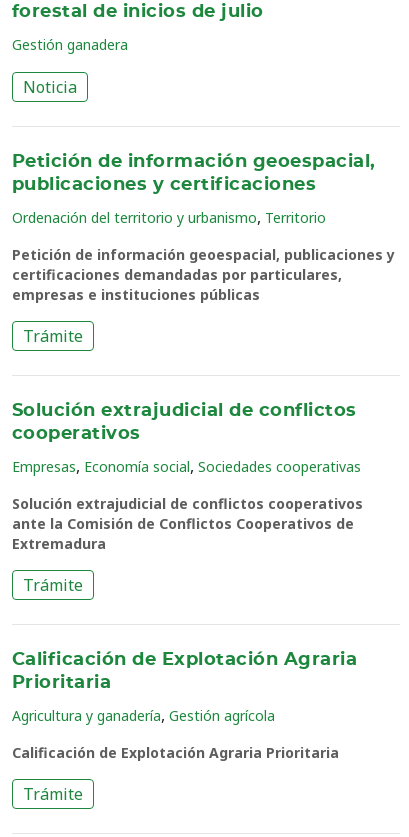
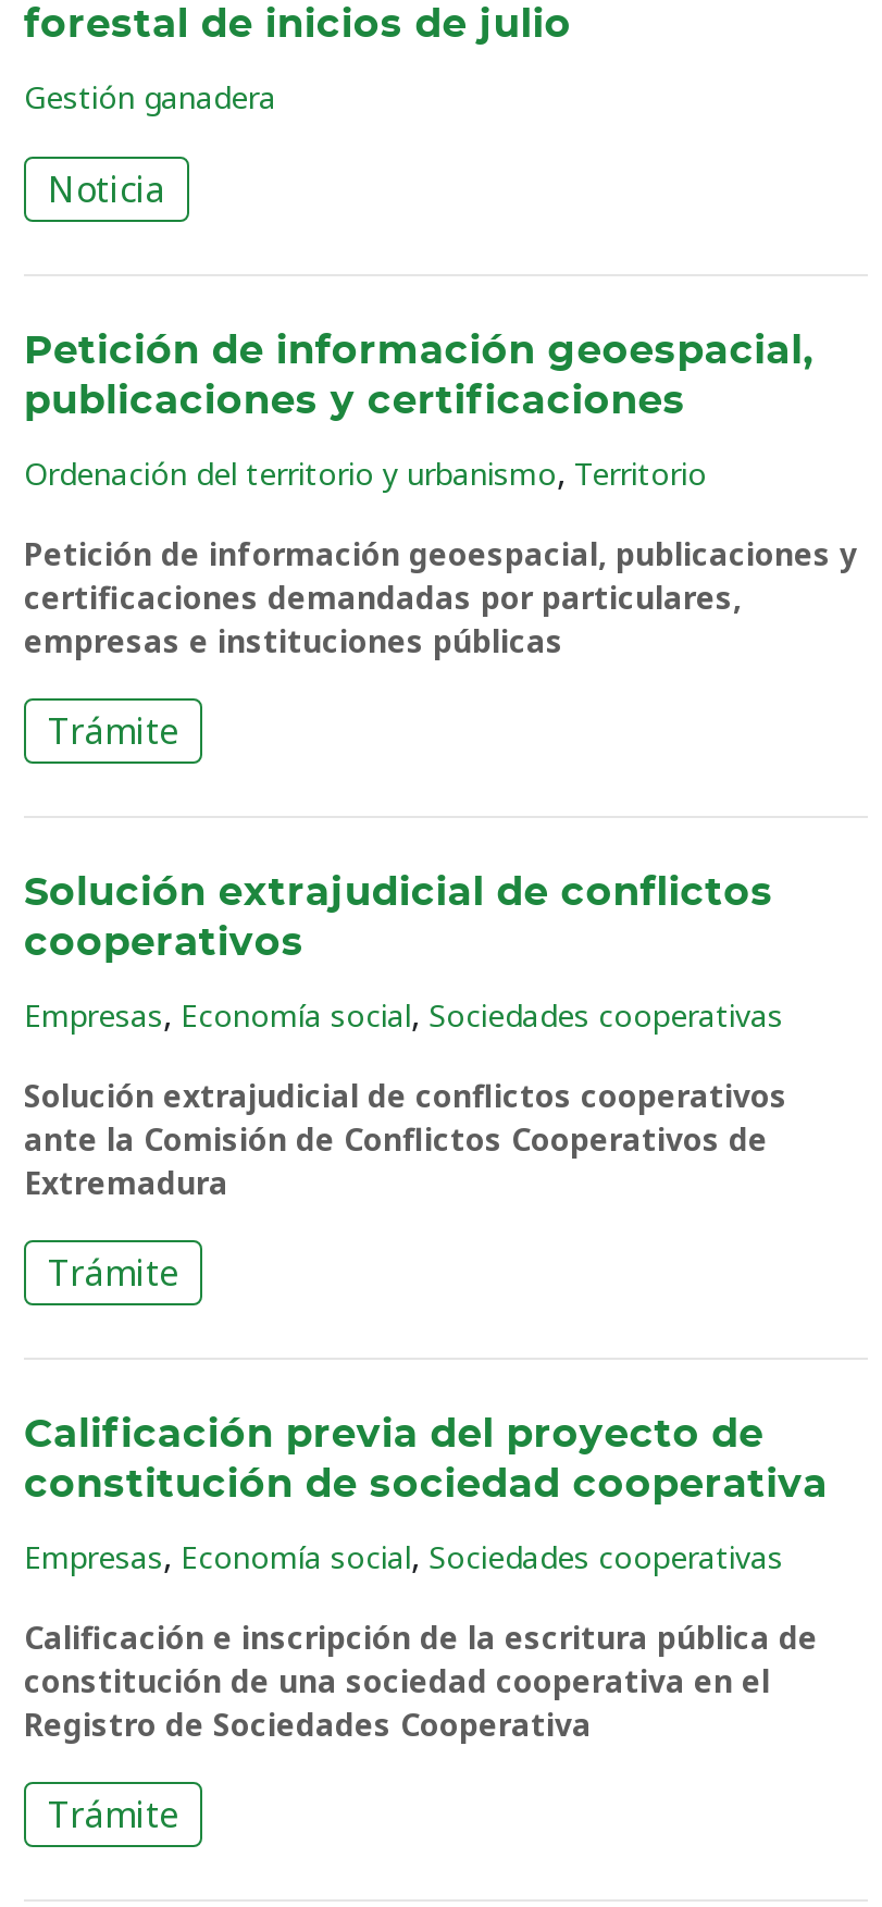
- Calificación de Explotación Agraria
- Prioritaria
+ Calificación previa del proyecto de
+ constitución de sociedad cooperativa

- Agricultura y ganadería, Gestión agrícola
+ Empresas, Economía social, Sociedades cooperativas

- Calificación de Explotación Agraria Prioritaria
+ Calificación e inscripción de la escritura pública de
+ constitución de una sociedad cooperativa en el
+ Registro de Sociedades Cooperativa
